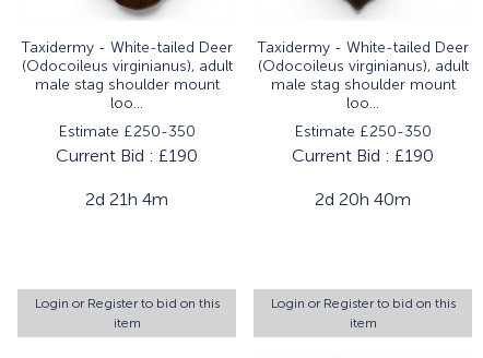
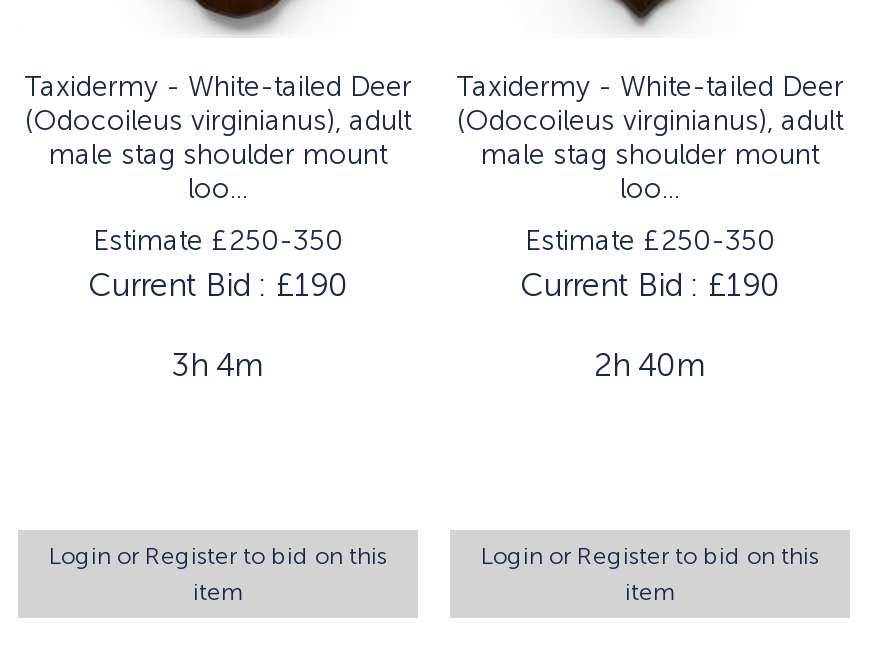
- 2d 21h 4m
+ 3h 4m

- 2d 20h 40m
+ 2h 40m
